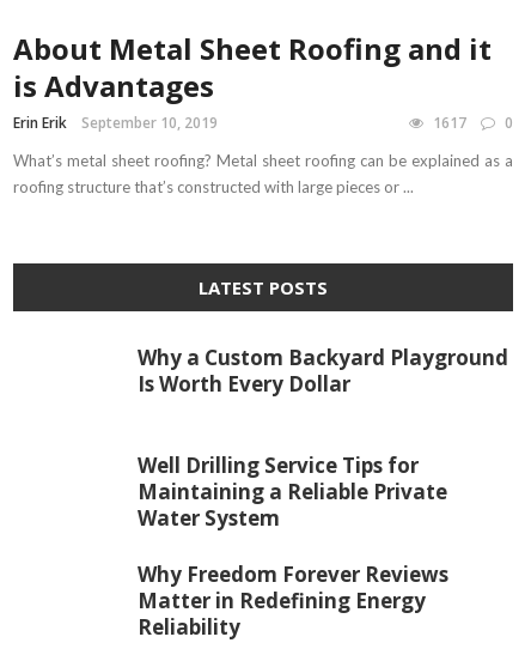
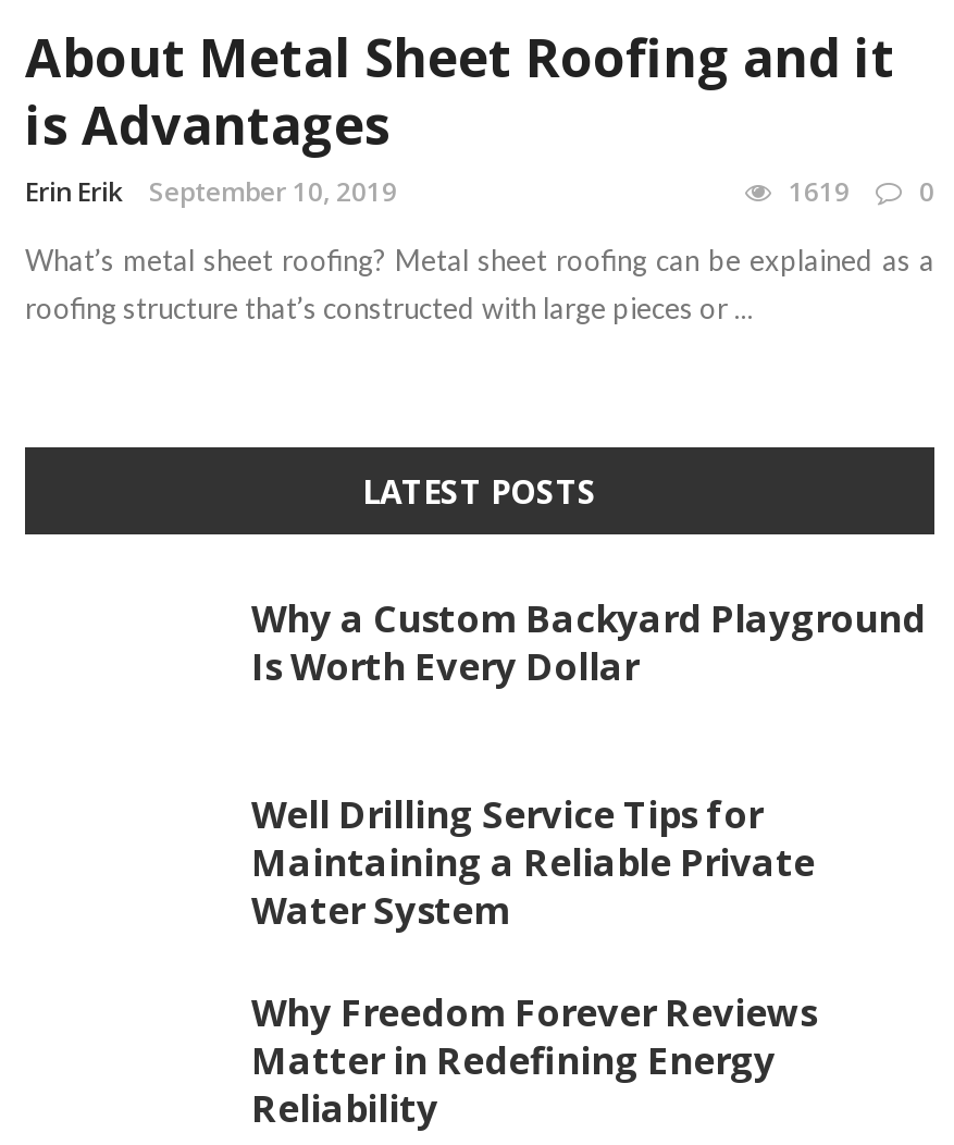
- 1617 0
+ 1619 0
